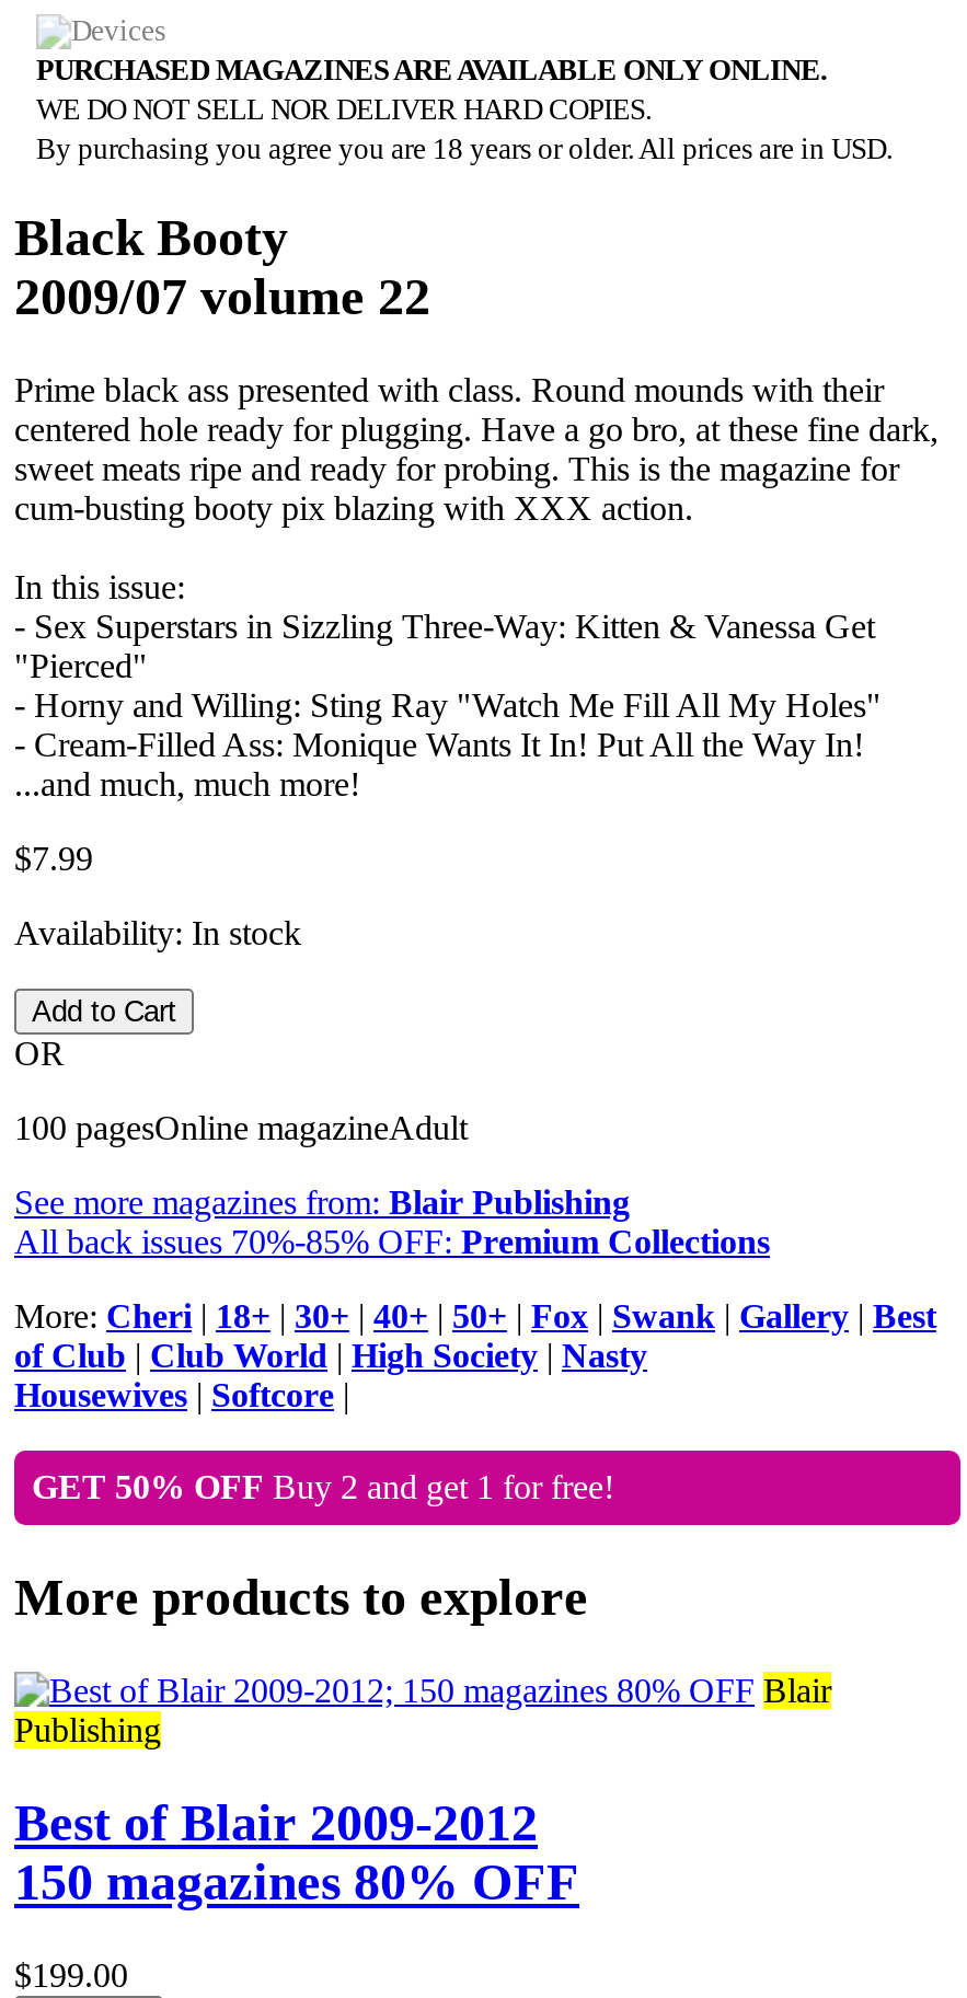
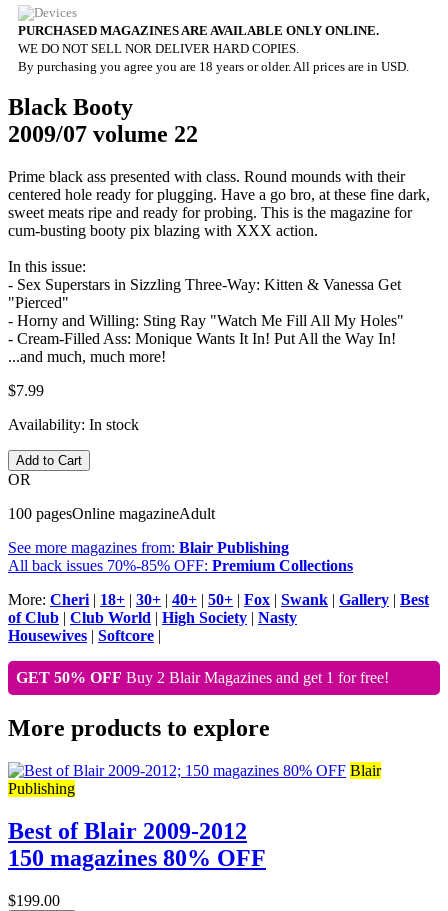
- GET 50% OFF Buy 2 and get 1 for free!
+ GET 50% OFF Buy 2 Blair Magazines and get 1 for free!
